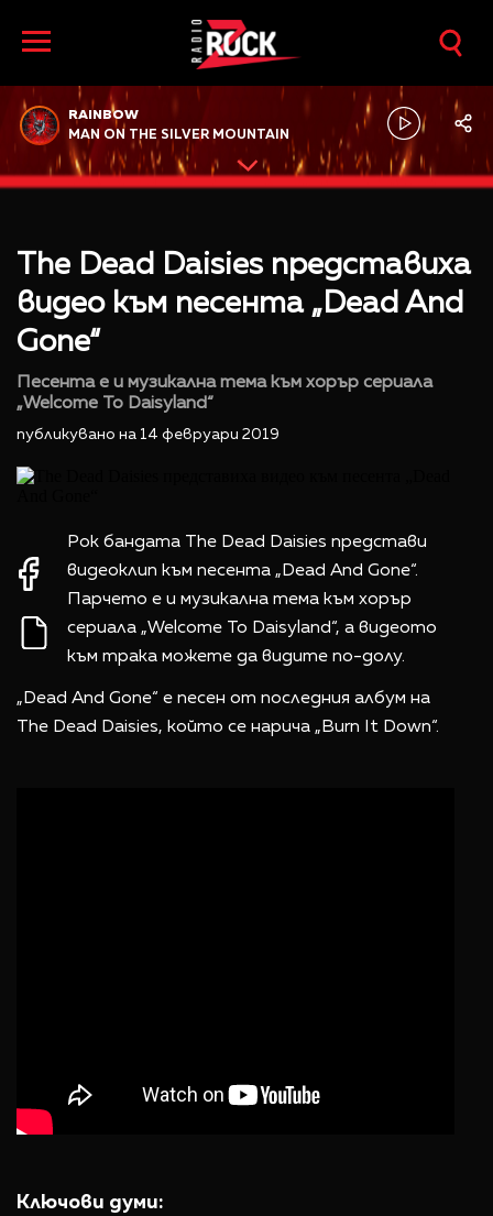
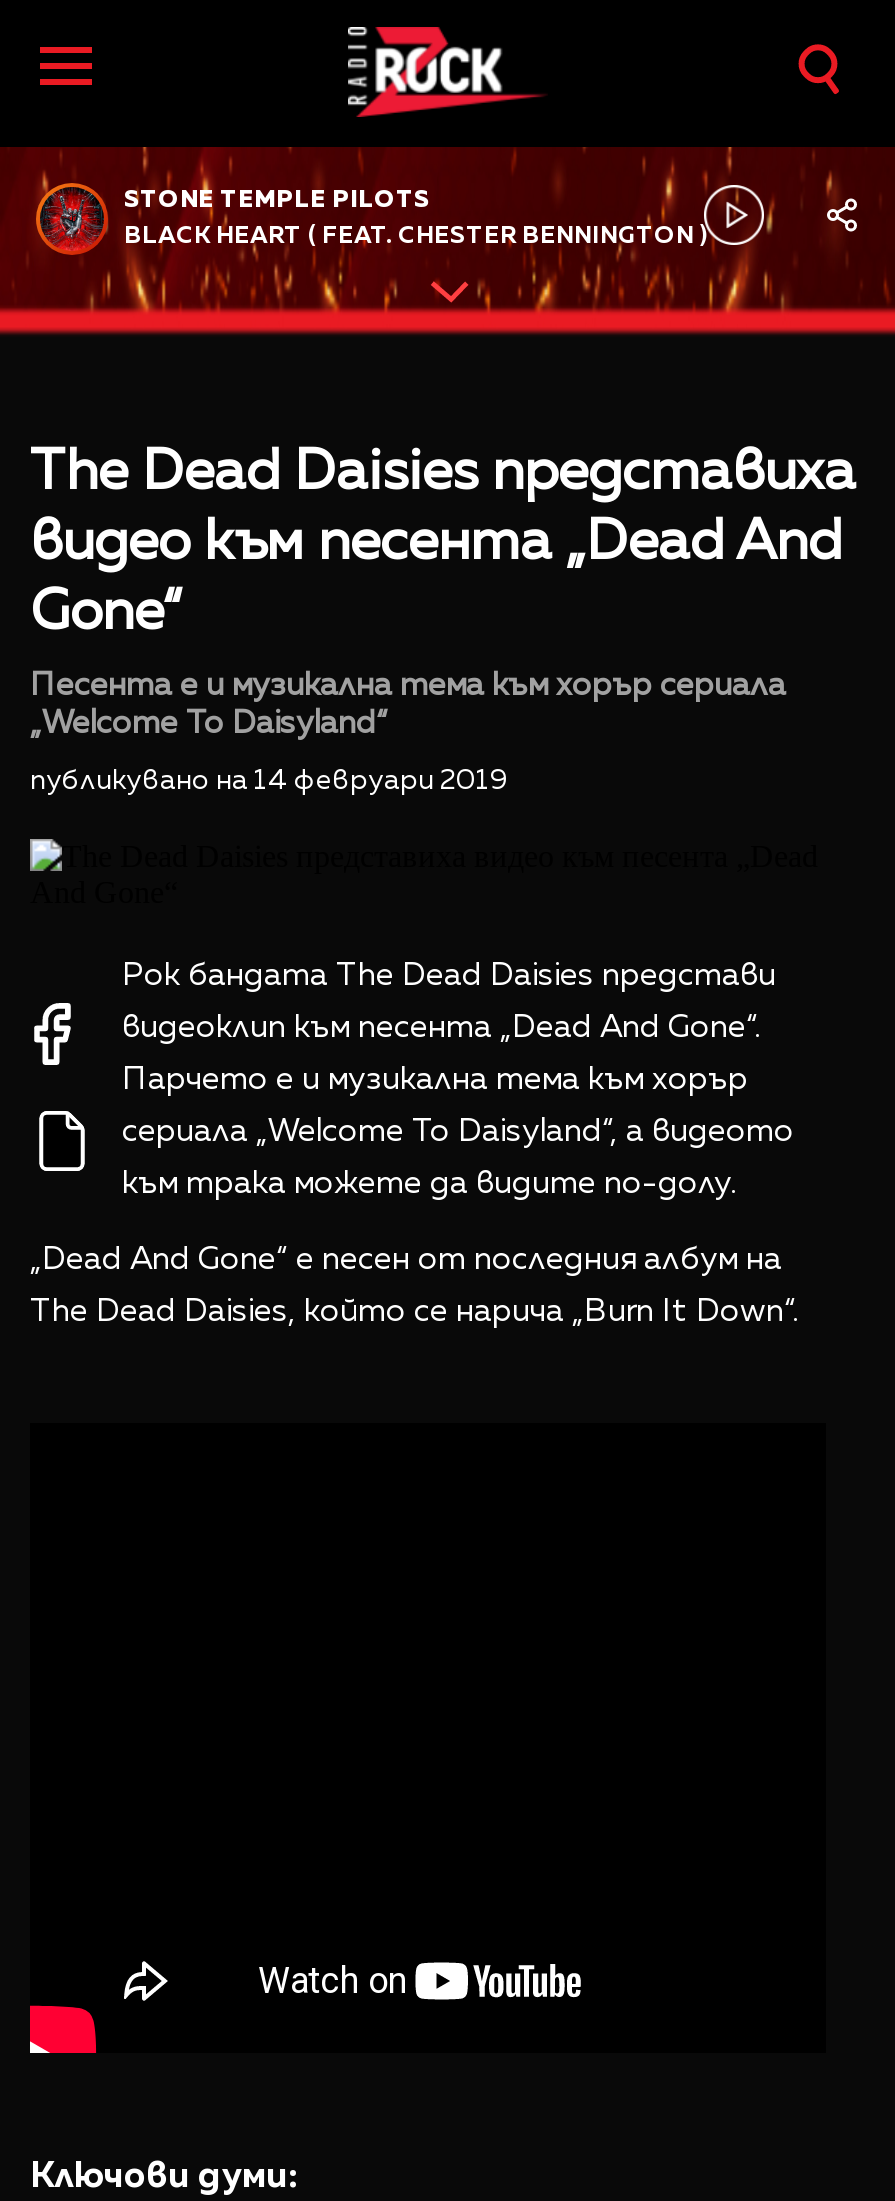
- RAINBOW
+ STONE TEMPLE PILOTS

- MAN ON THE SILVER MOUNTAIN
+ BLACK HEART ( FEAT. CHESTER BENNINGTON )
